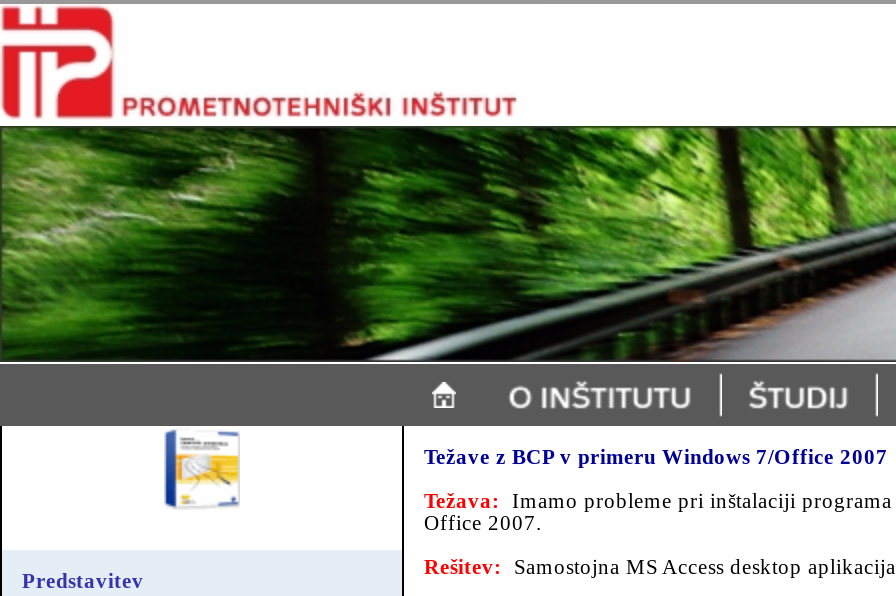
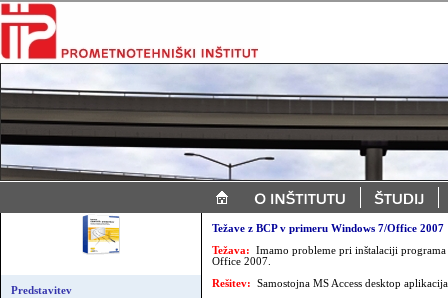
- [image]
+ [image]
